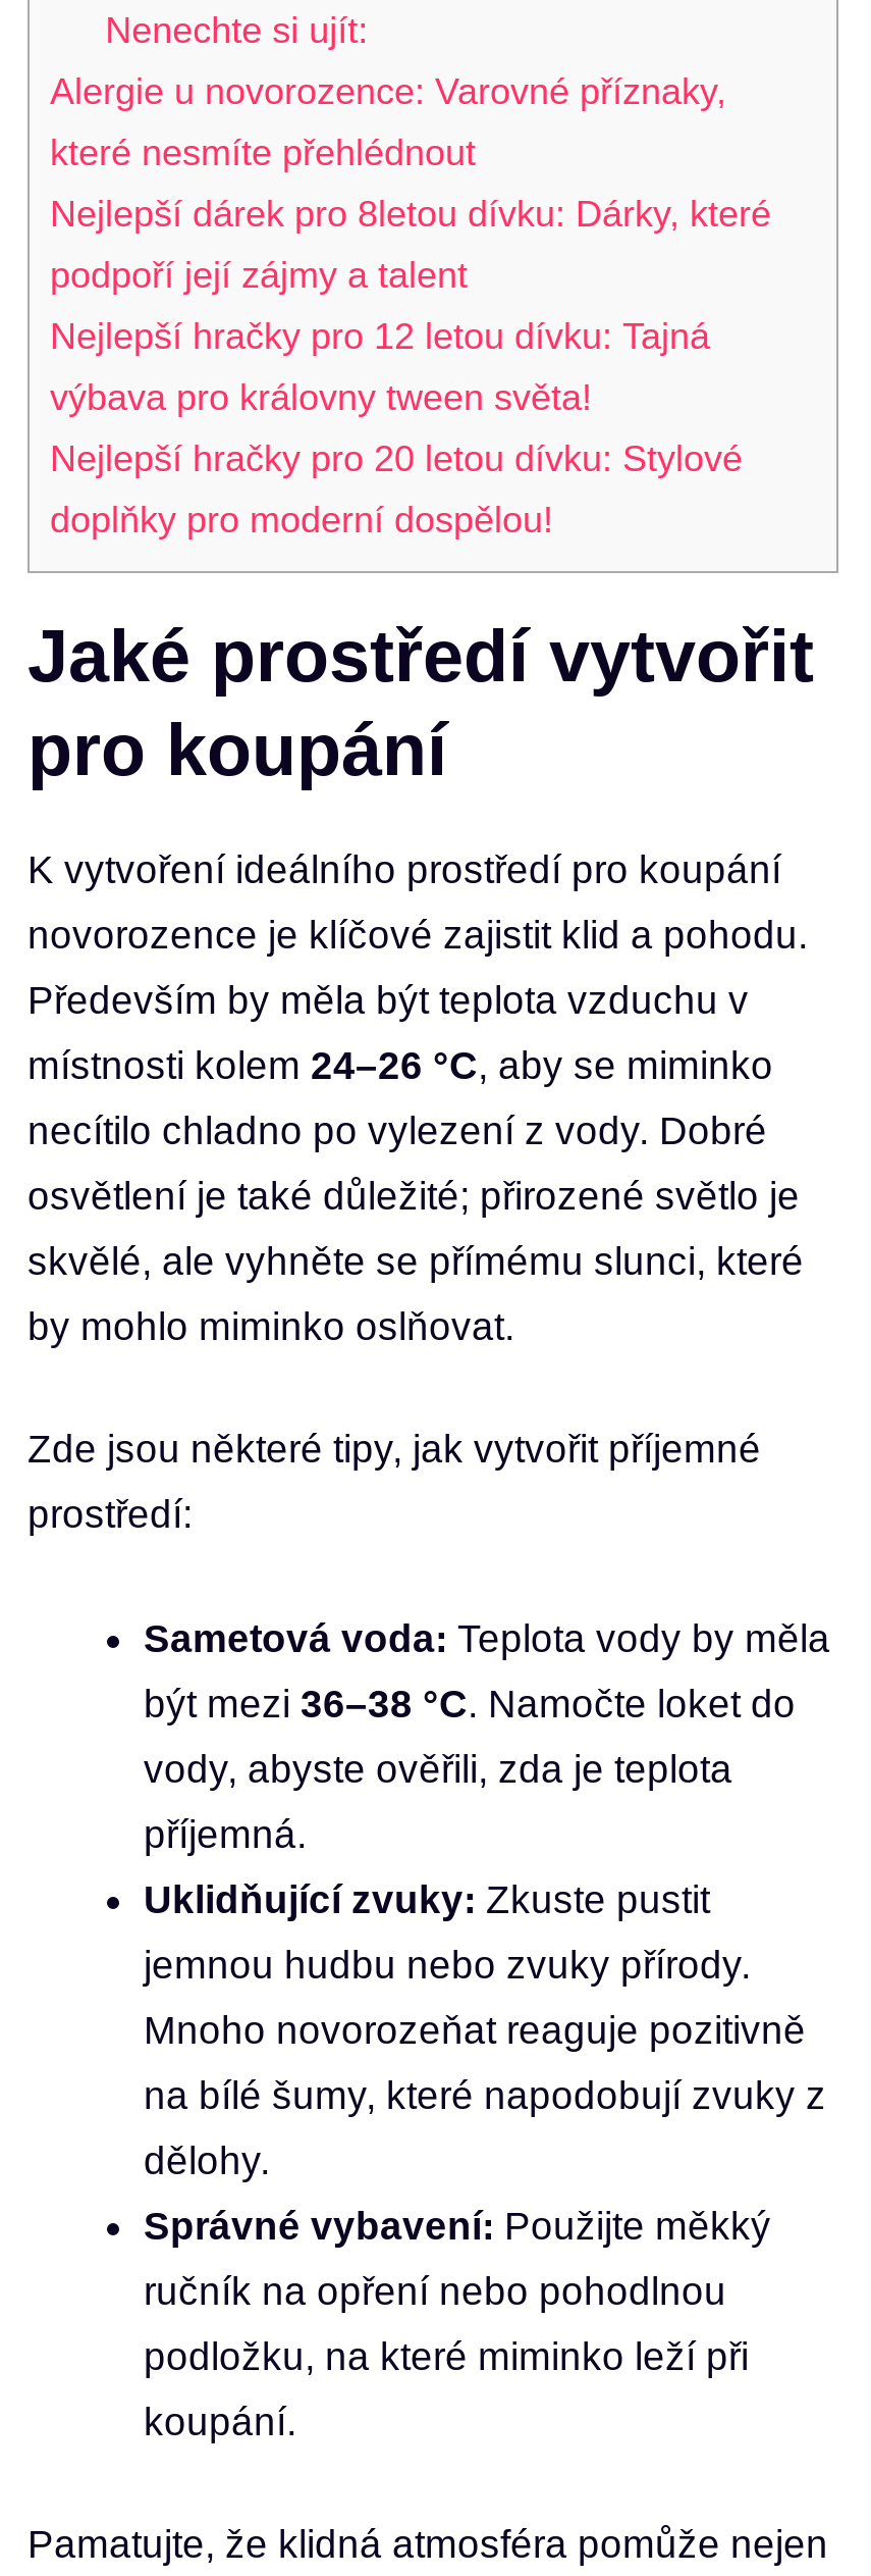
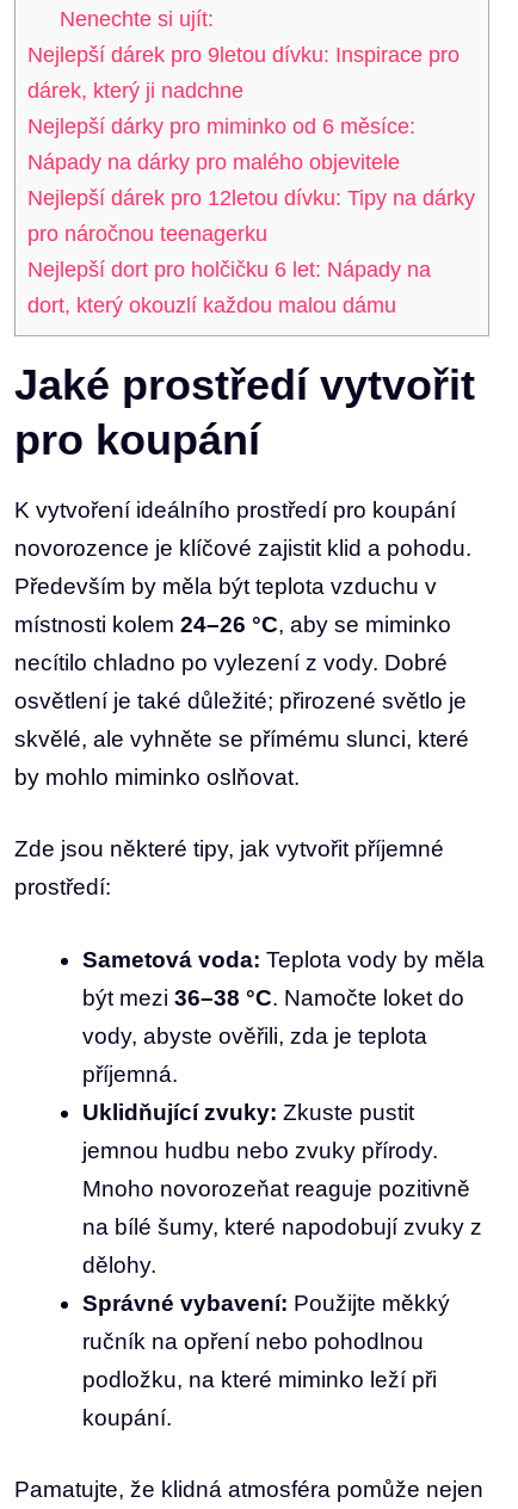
- Alergie u novorozence: Varovné příznaky,
+ Nejlepší dárek pro 9letou dívku: Inspirace pro

- které nesmíte přehlédnout
+ dárek, který ji nadchne

- Nejlepší dárek pro 8letou dívku: Dárky, které
+ Nejlepší dárky pro miminko od 6 měsíce:

- podpoří její zájmy a talent
+ Nápady na dárky pro malého objevitele

- Nejlepší hračky pro 12 letou dívku: Tajná
+ Nejlepší dárek pro 12letou dívku: Tipy na dárky

- výbava pro královny tween světa!
+ pro náročnou teenagerku

- Nejlepší hračky pro 20 letou dívku: Stylové
+ Nejlepší dort pro holčičku 6 let: Nápady na

- doplňky pro moderní dospělou!
+ dort, který okouzlí každou malou dámu
